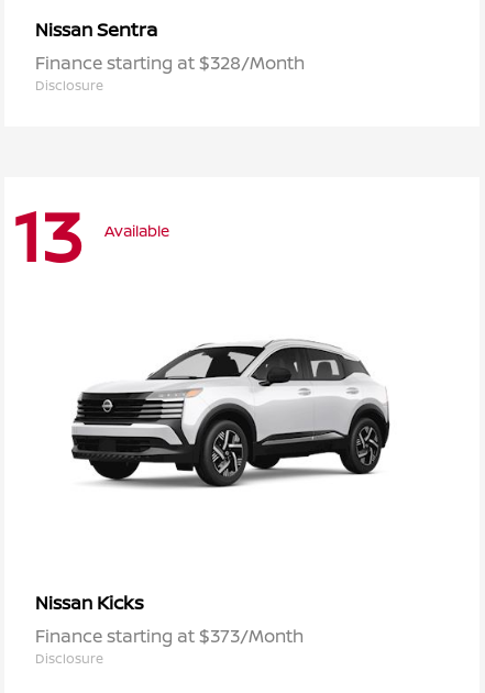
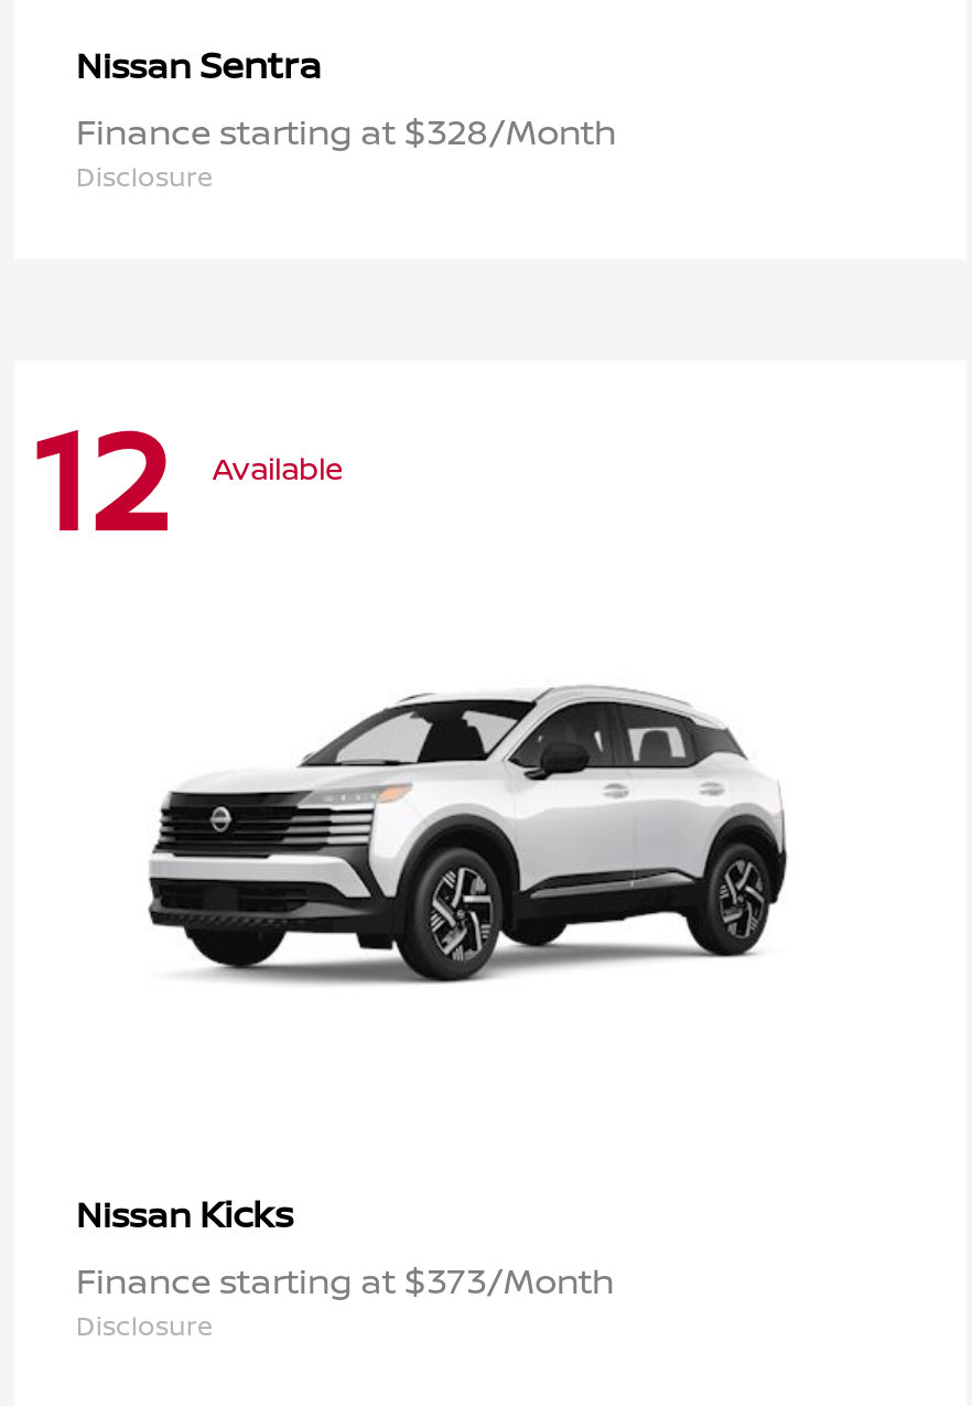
- 13 Available
+ 12 Available
